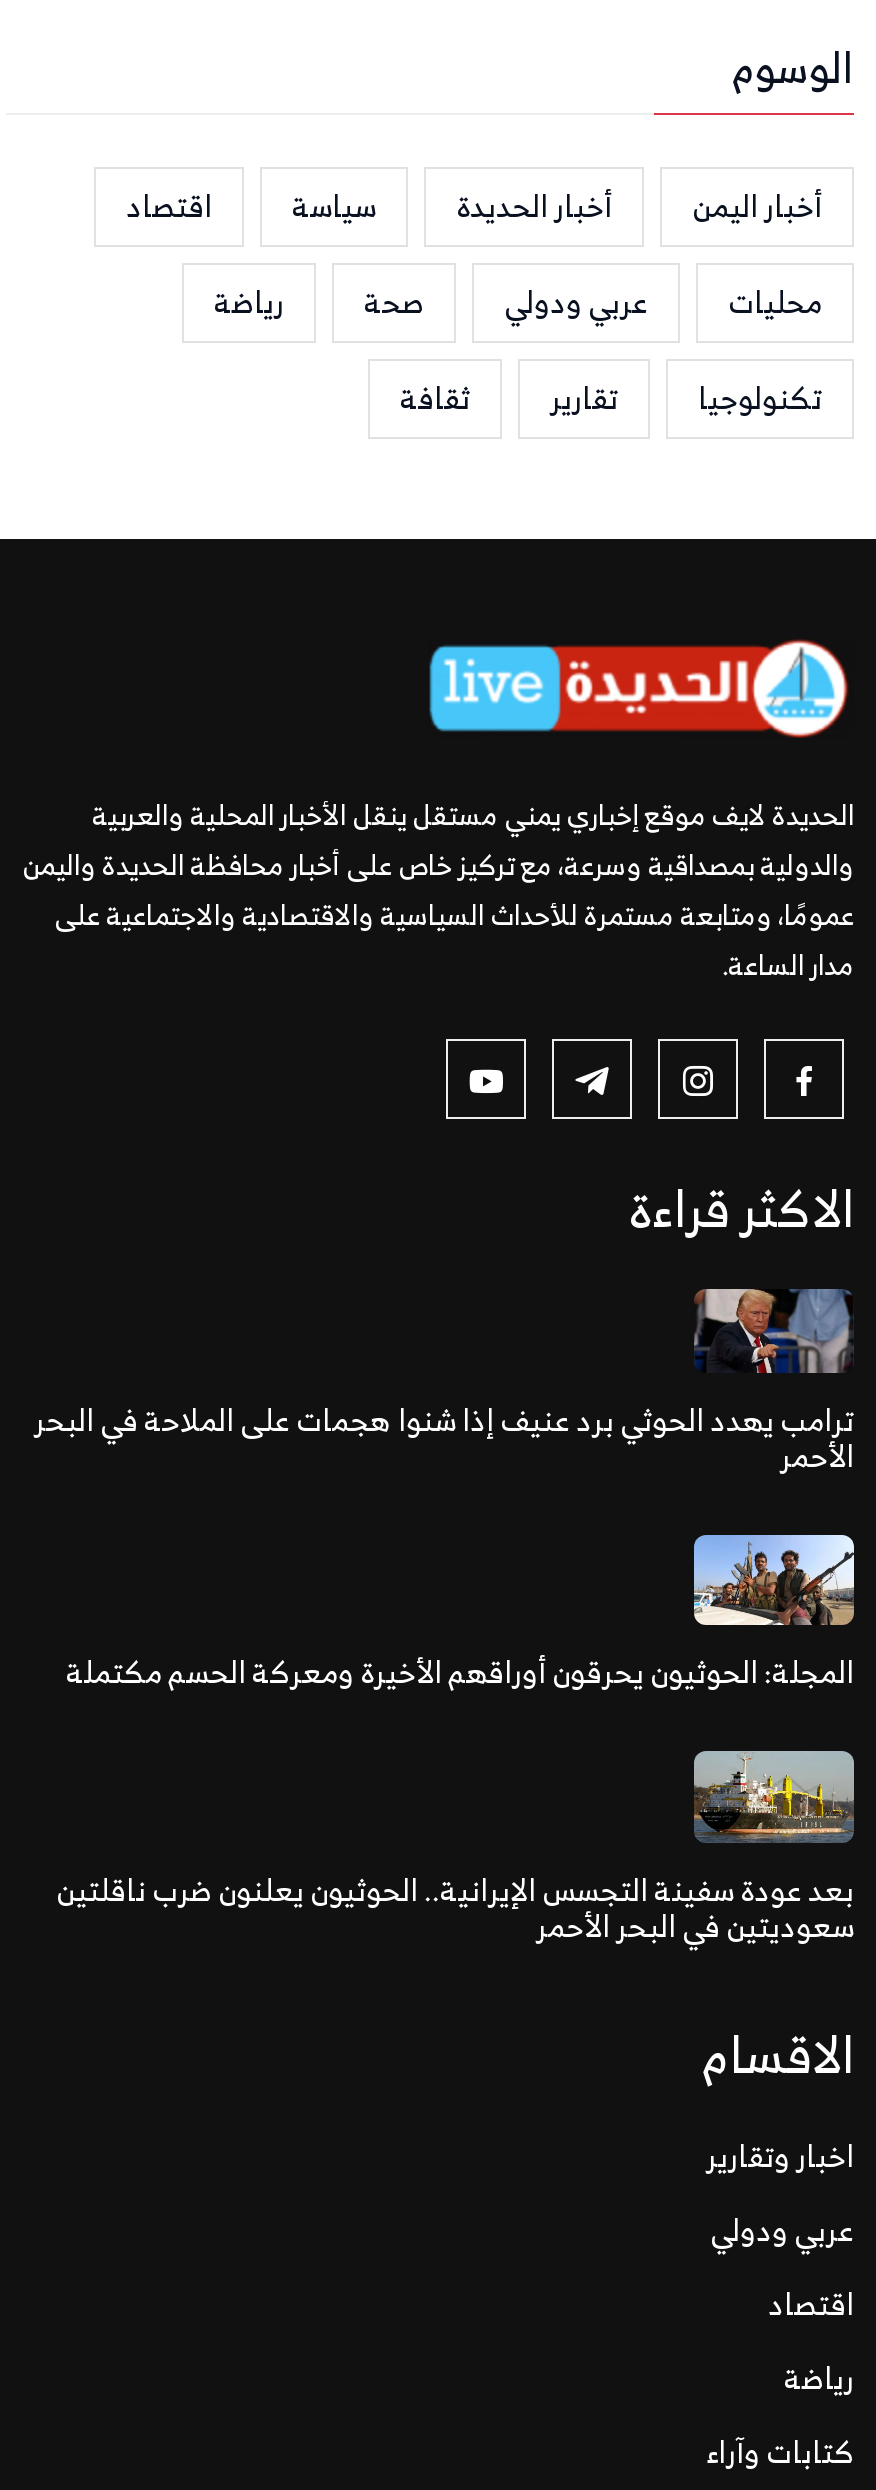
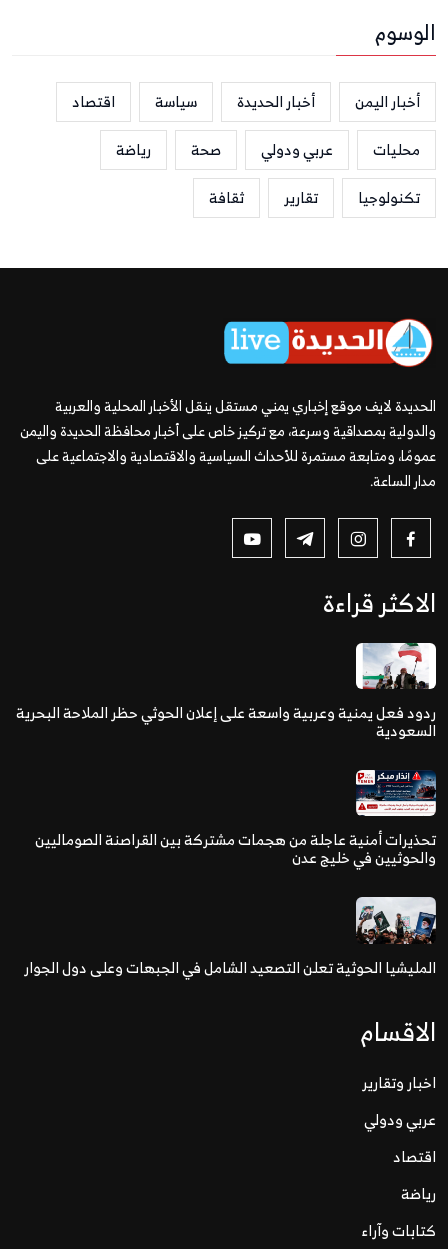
- [image]
- ترامب يهدد الحوثي برد عنيف إذا شنوا هجمات على الملاحة في البحر
- الأحمر
+ [image]
+ ردود فعل يمنية وعربية واسعة على إعلان الحوثي حظر الملاحة البحرية
+ السعودية

- [image]
- المجلة: الحوثيون يحرقون أوراقهم الأخيرة ومعركة الحسم مكتملة
+ [image]
+ تحذيرات أمنية عاجلة من هجمات مشتركة بين القراصنة الصوماليين
+ والحوثيين في خليج عدن

- [image]
- بعد عودة سفينة التجسس الإيرانية.. الحوثيون يعلنون ضرب ناقلتين
- سعوديتين في البحر الأحمر
+ [image]
+ المليشيا الحوثية تعلن التصعيد الشامل في الجبهات وعلى دول الجوار
